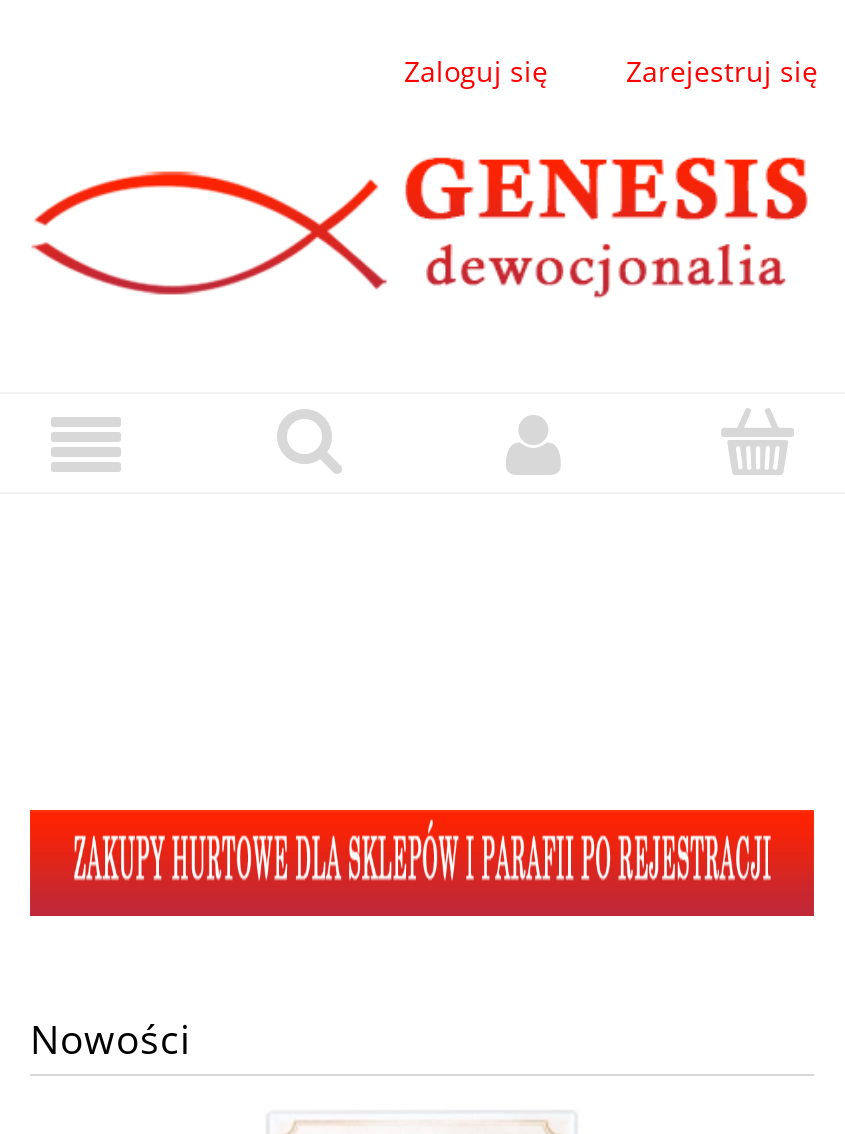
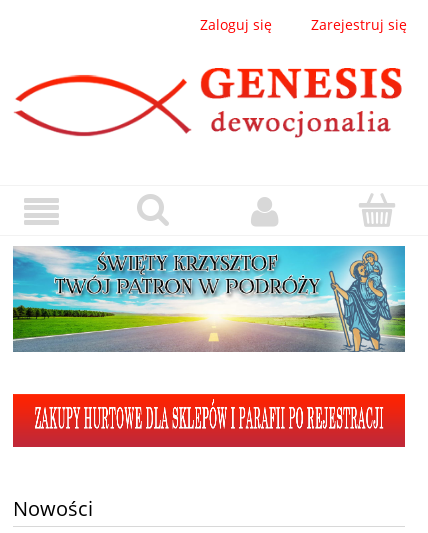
+ [image]
